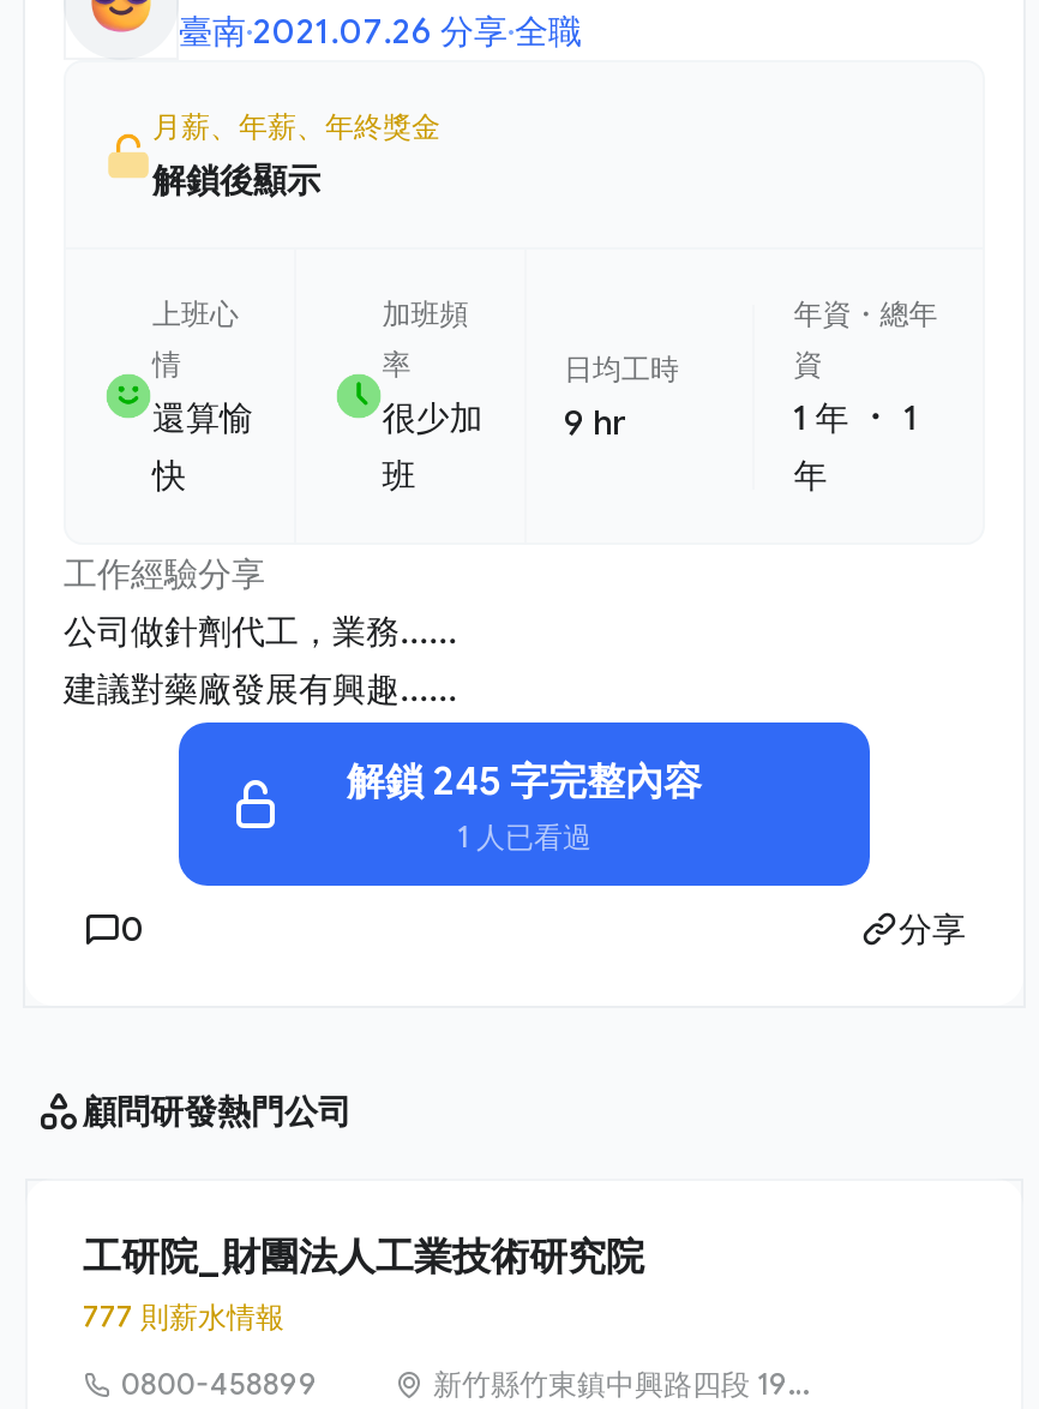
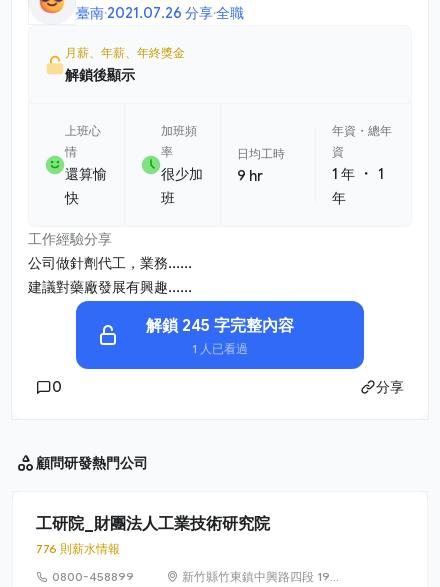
- 777 則薪水情報
+ 776 則薪水情報
